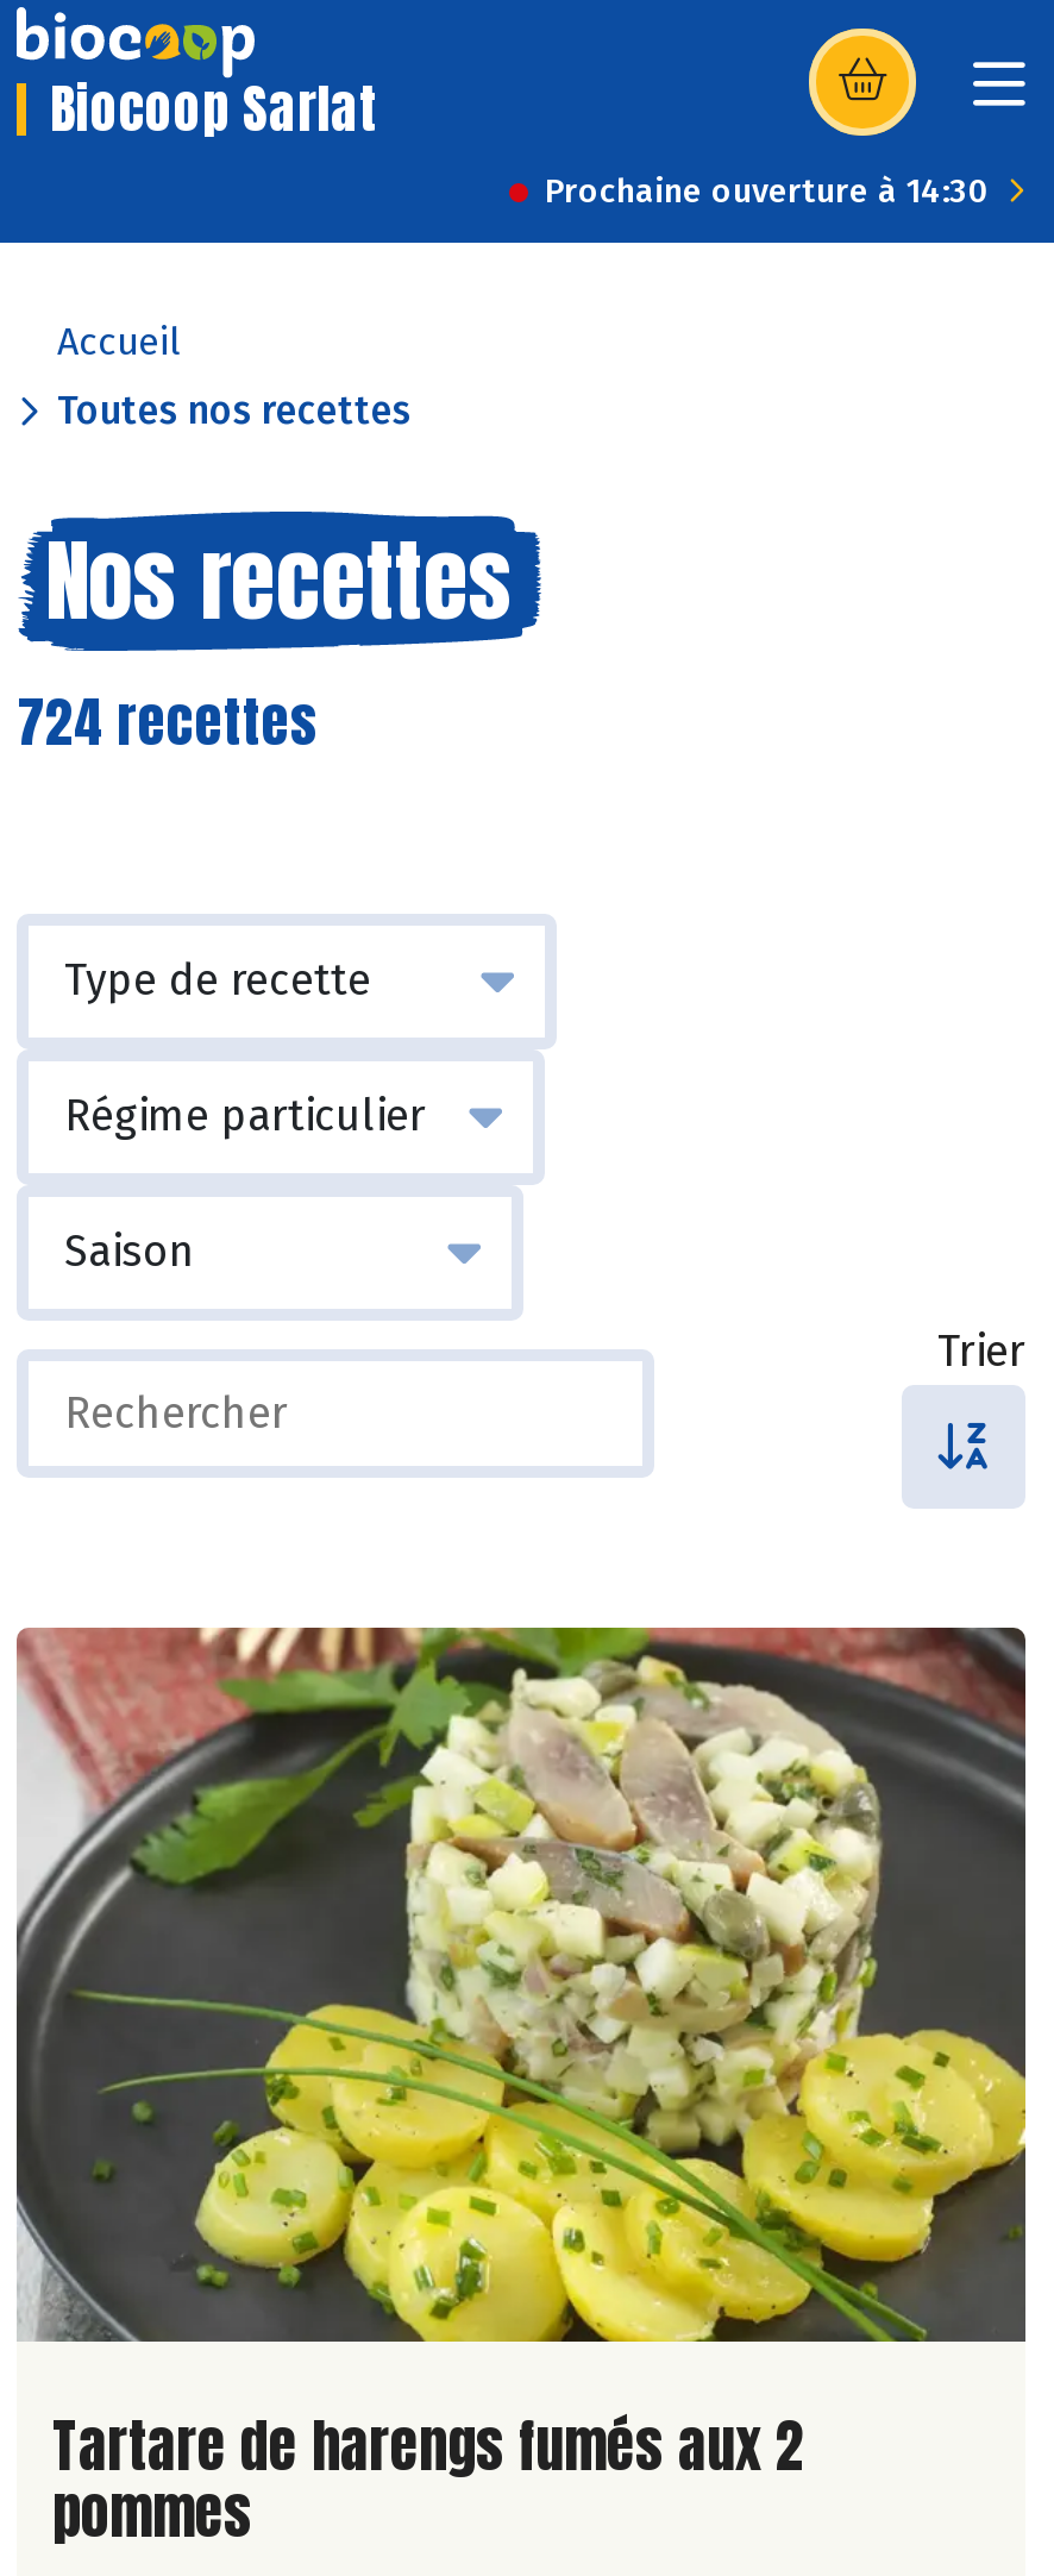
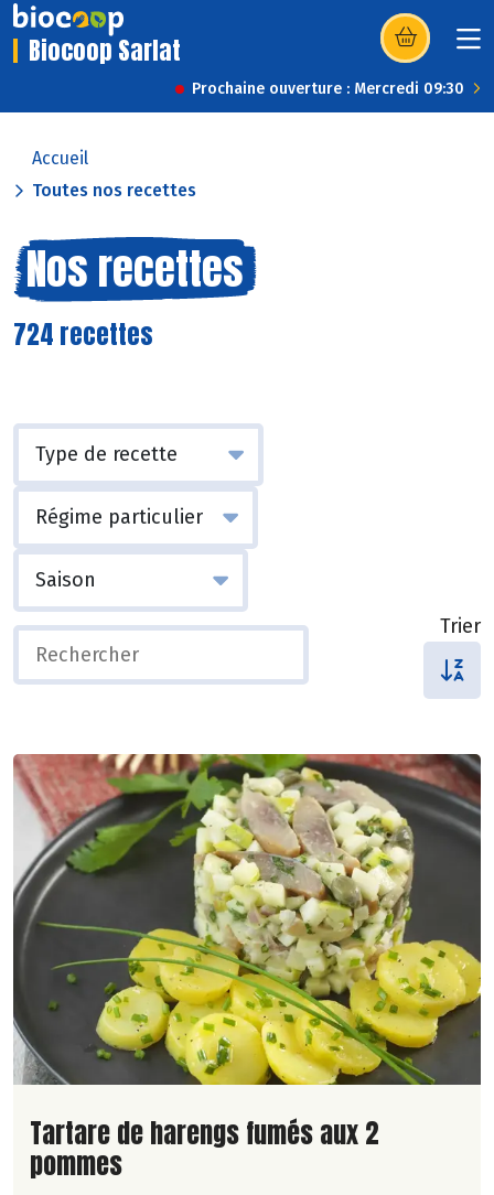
- Prochaine ouverture à 14:30
+ Prochaine ouverture : Mercredi 09:30
